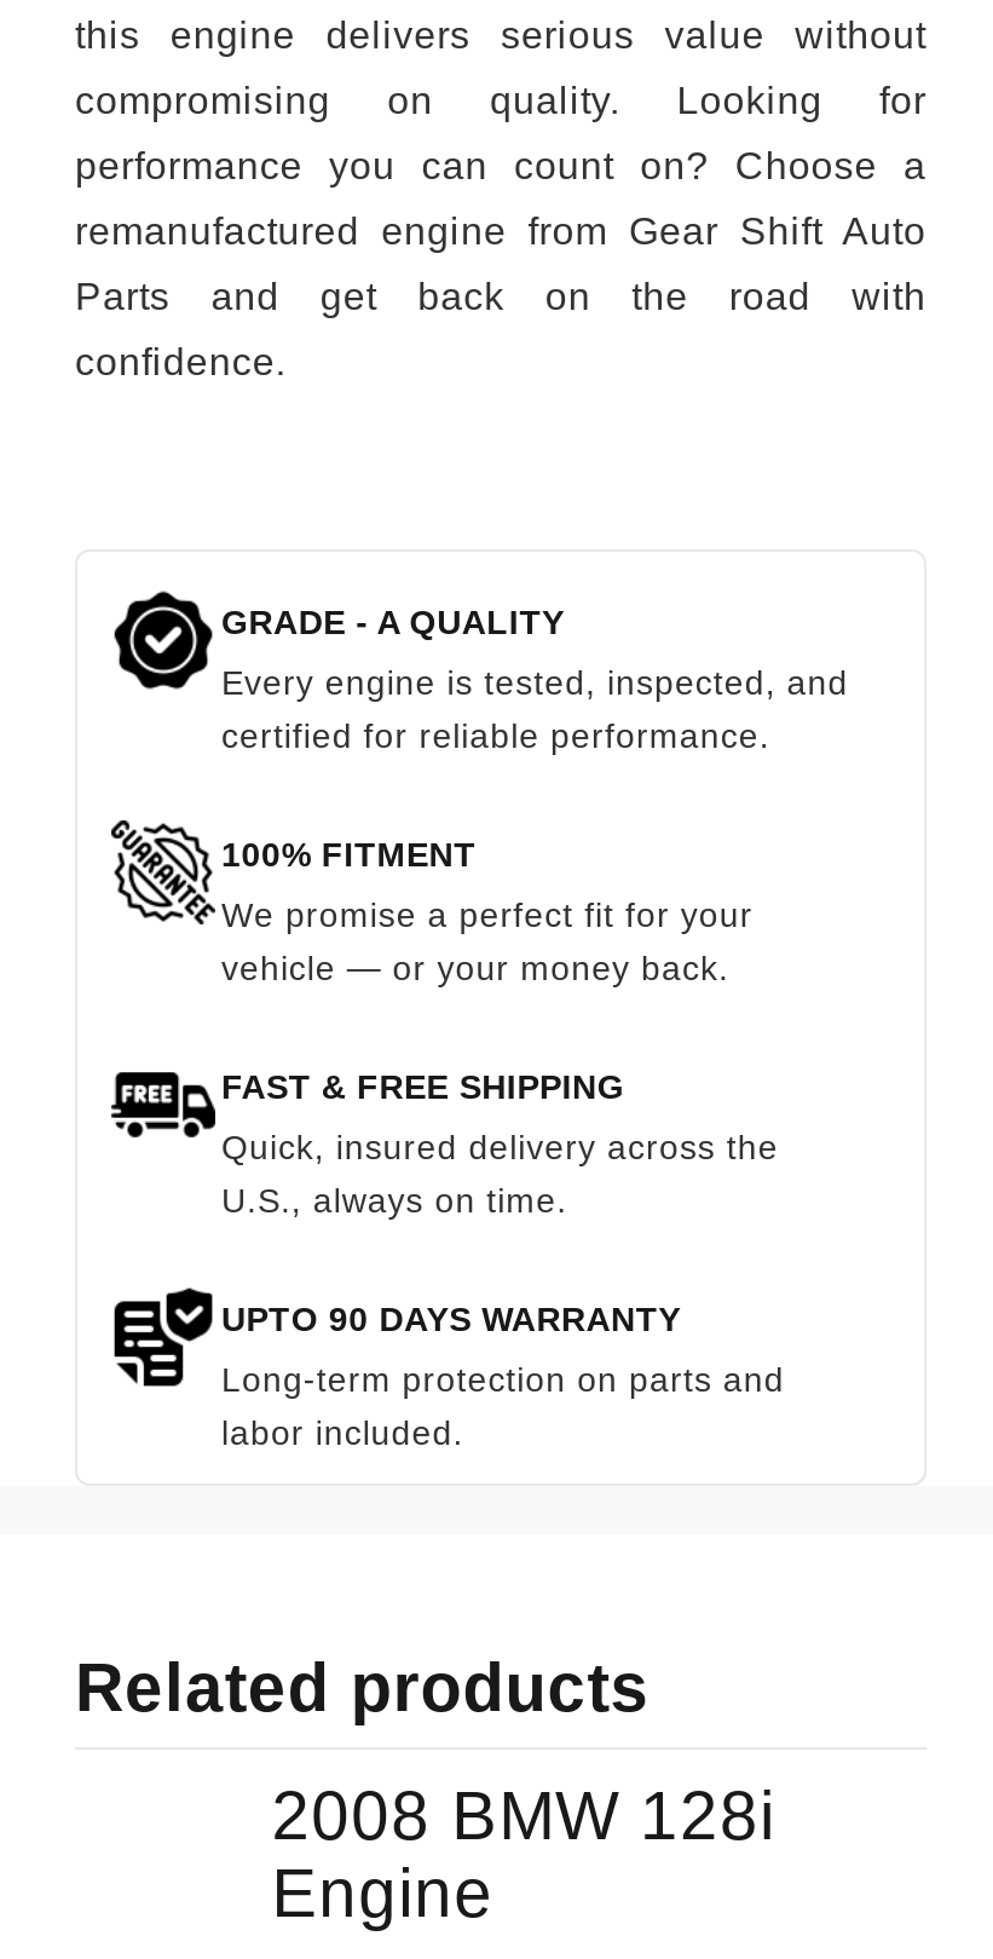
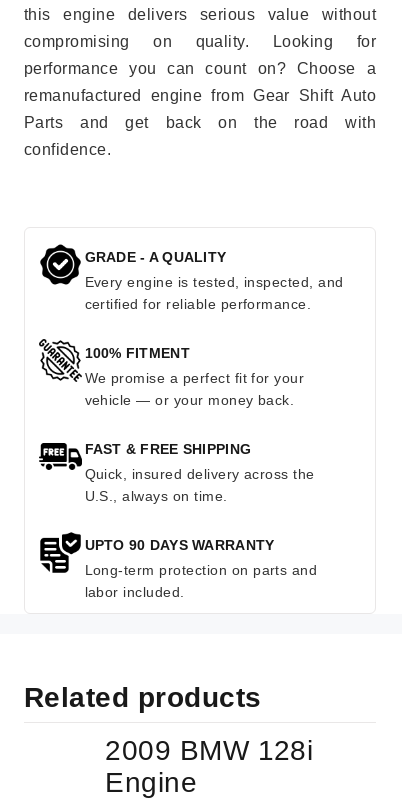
- 2008 BMW 128i
+ 2009 BMW 128i
